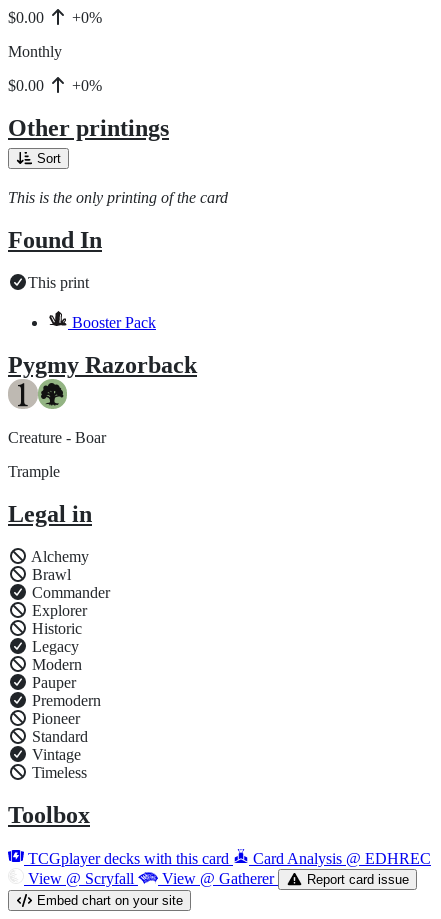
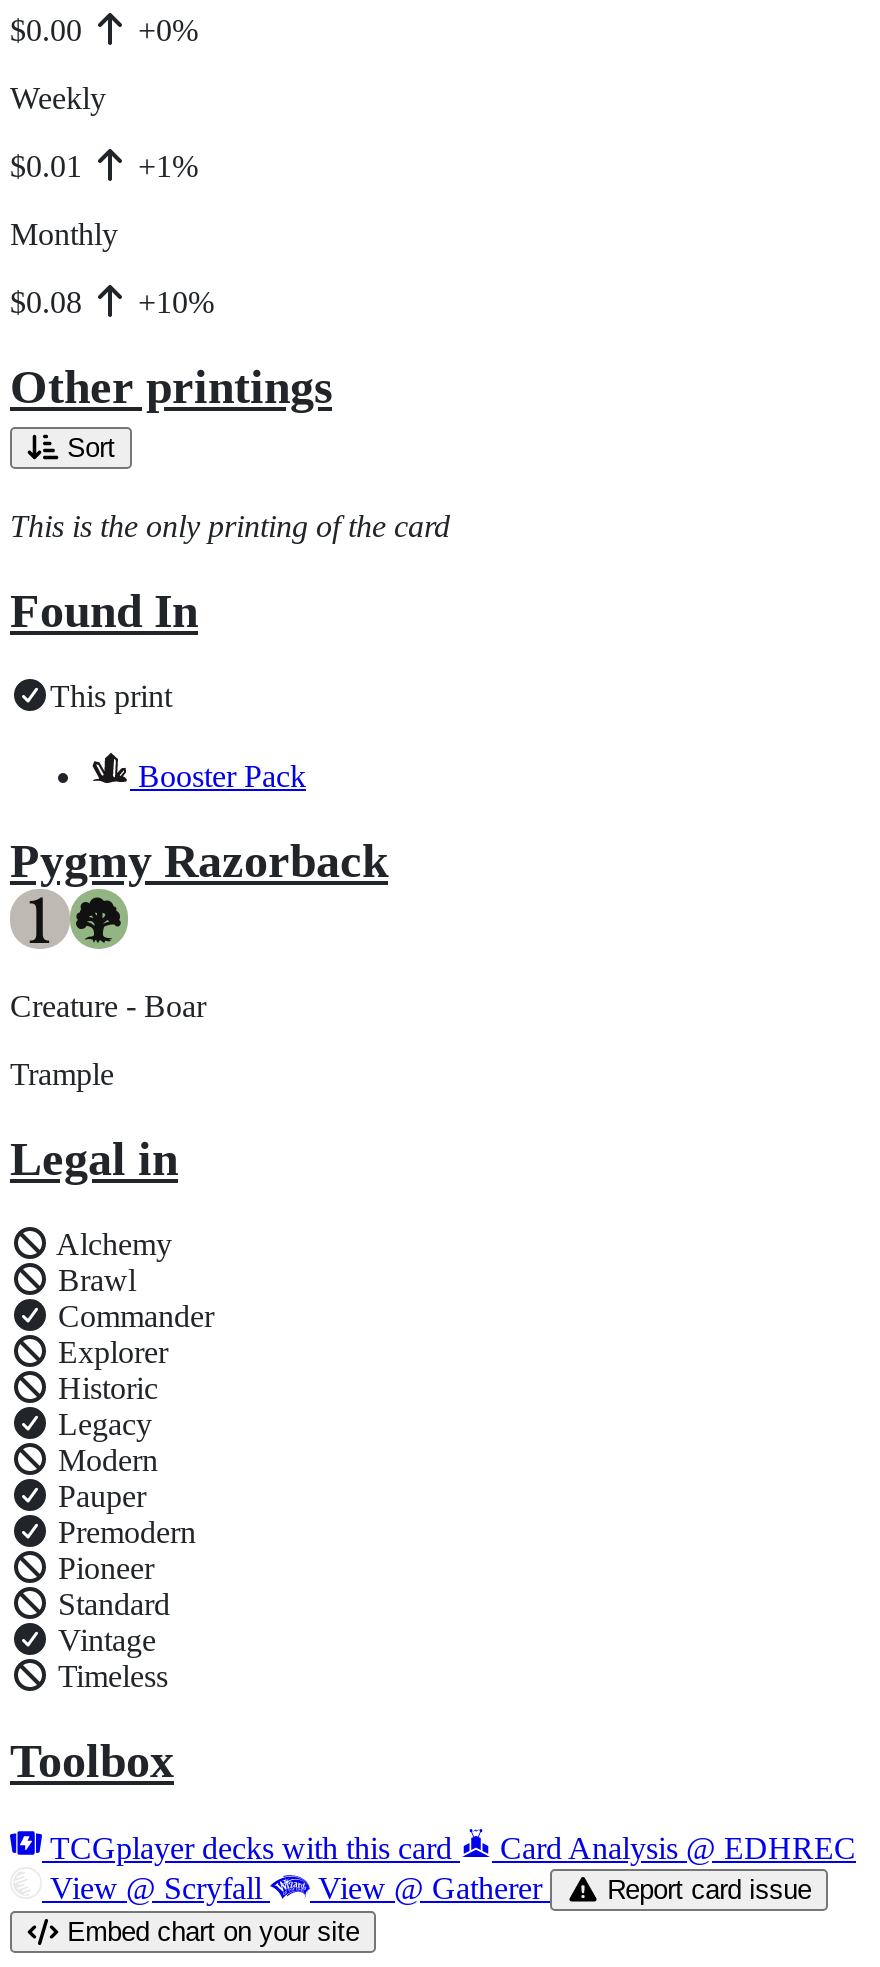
+ Weekly
+ $0.01
+ +1%

- $0.00
+ $0.08

- +0%
+ +10%
